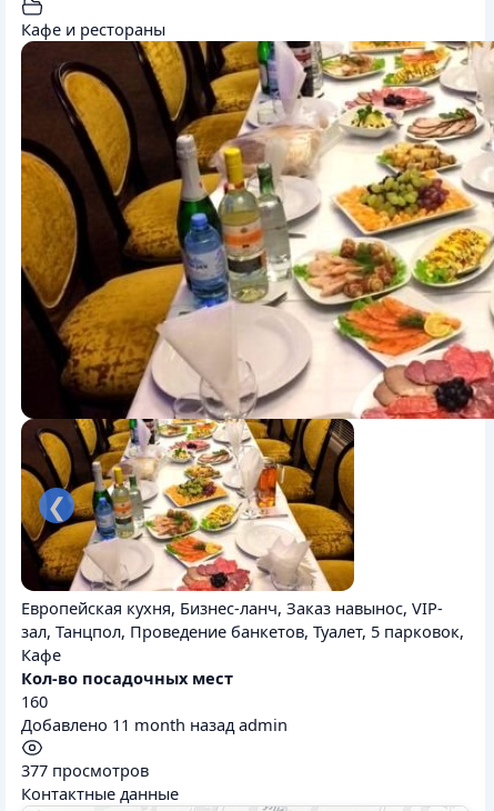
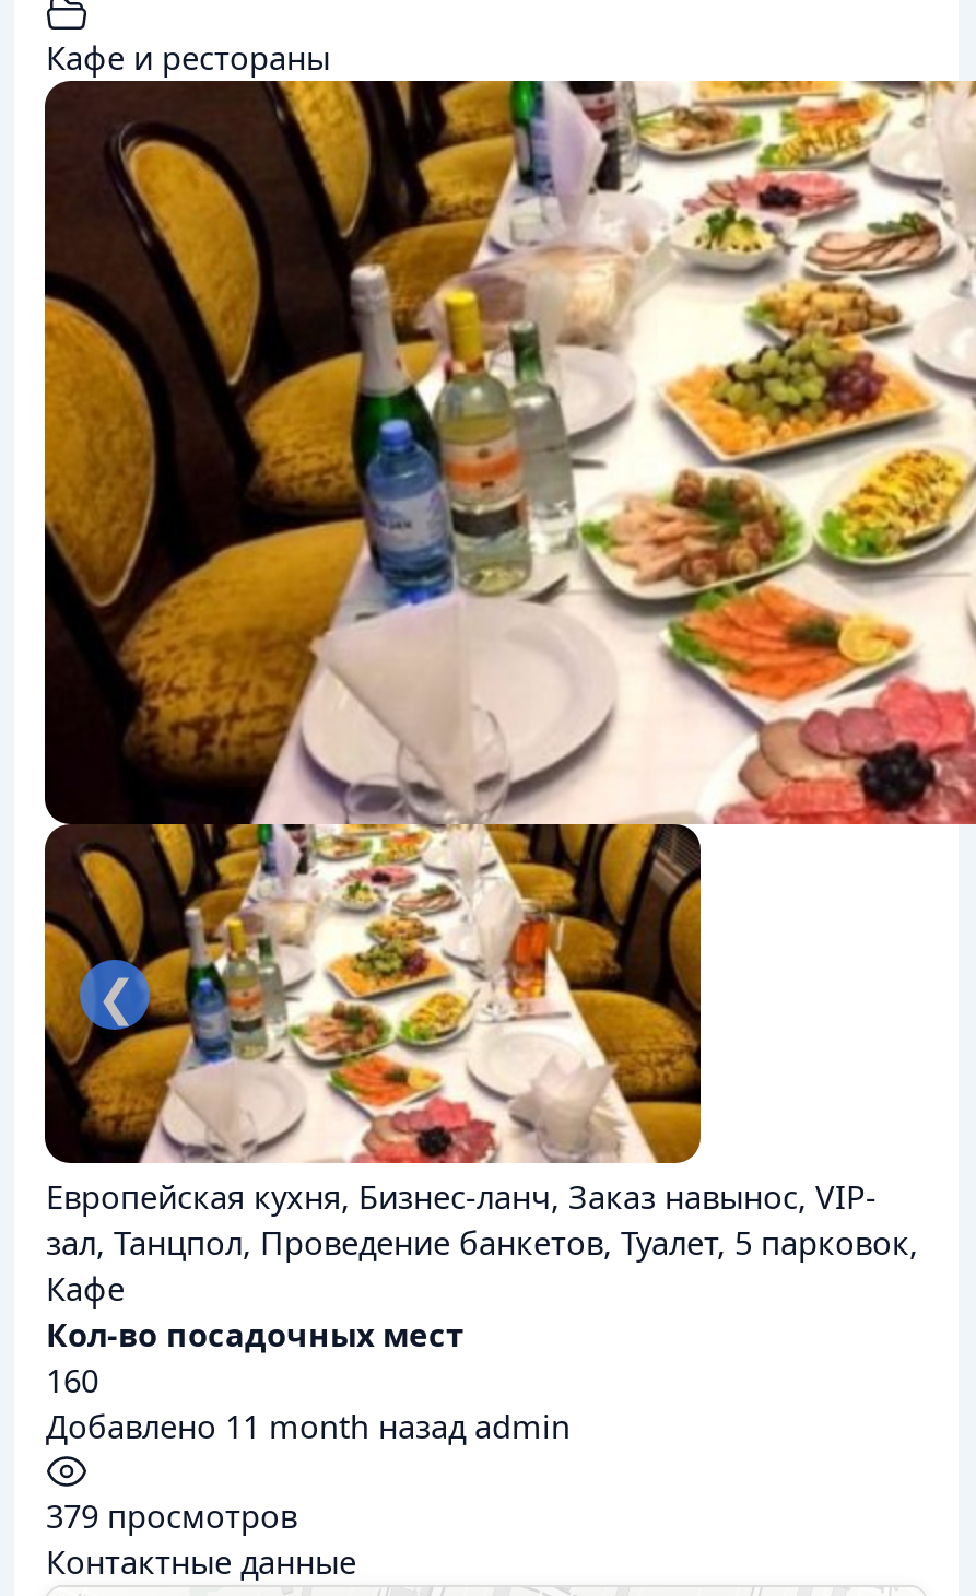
- 377 просмотров
+ 379 просмотров
